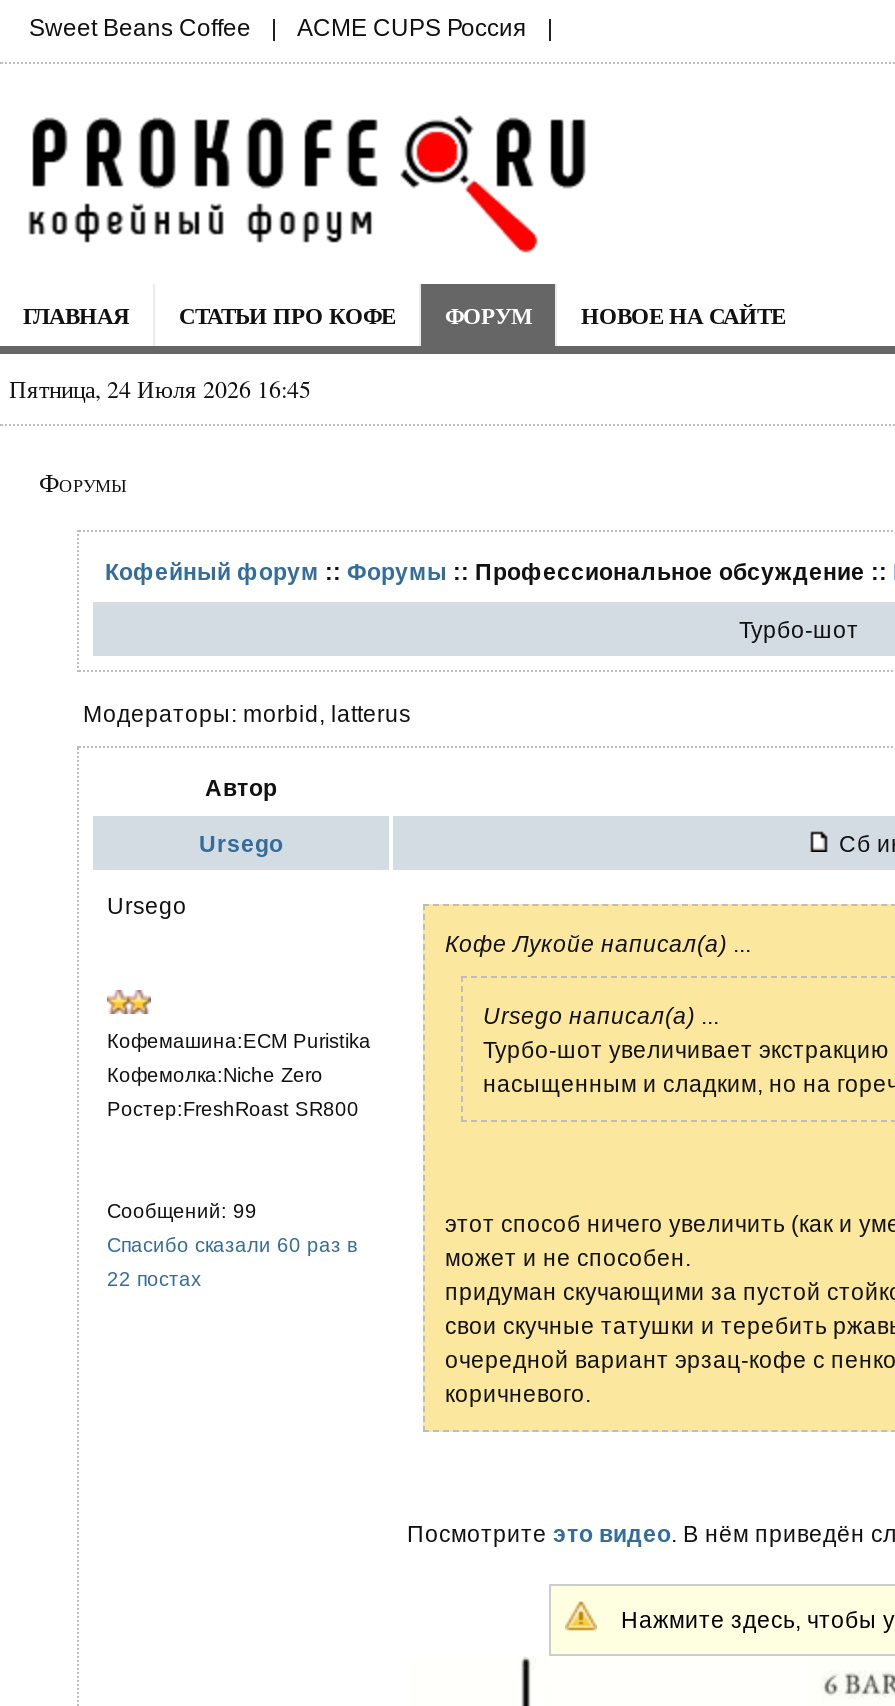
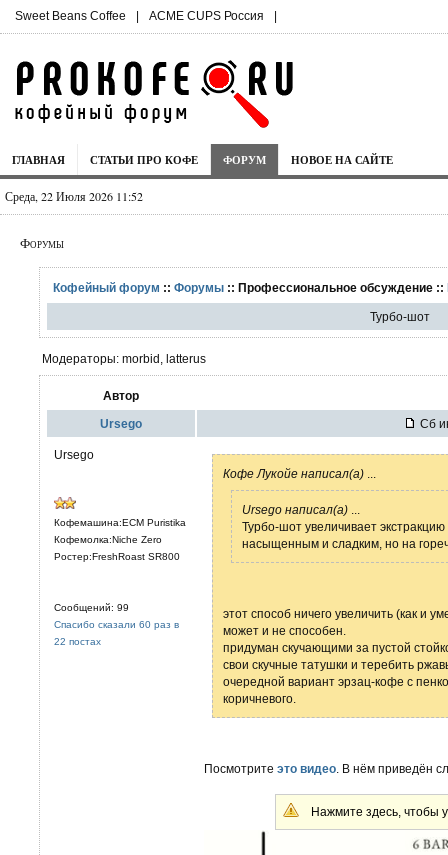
- Пятница, 24 Июля 2026 16:45
+ Среда, 22 Июля 2026 11:52
